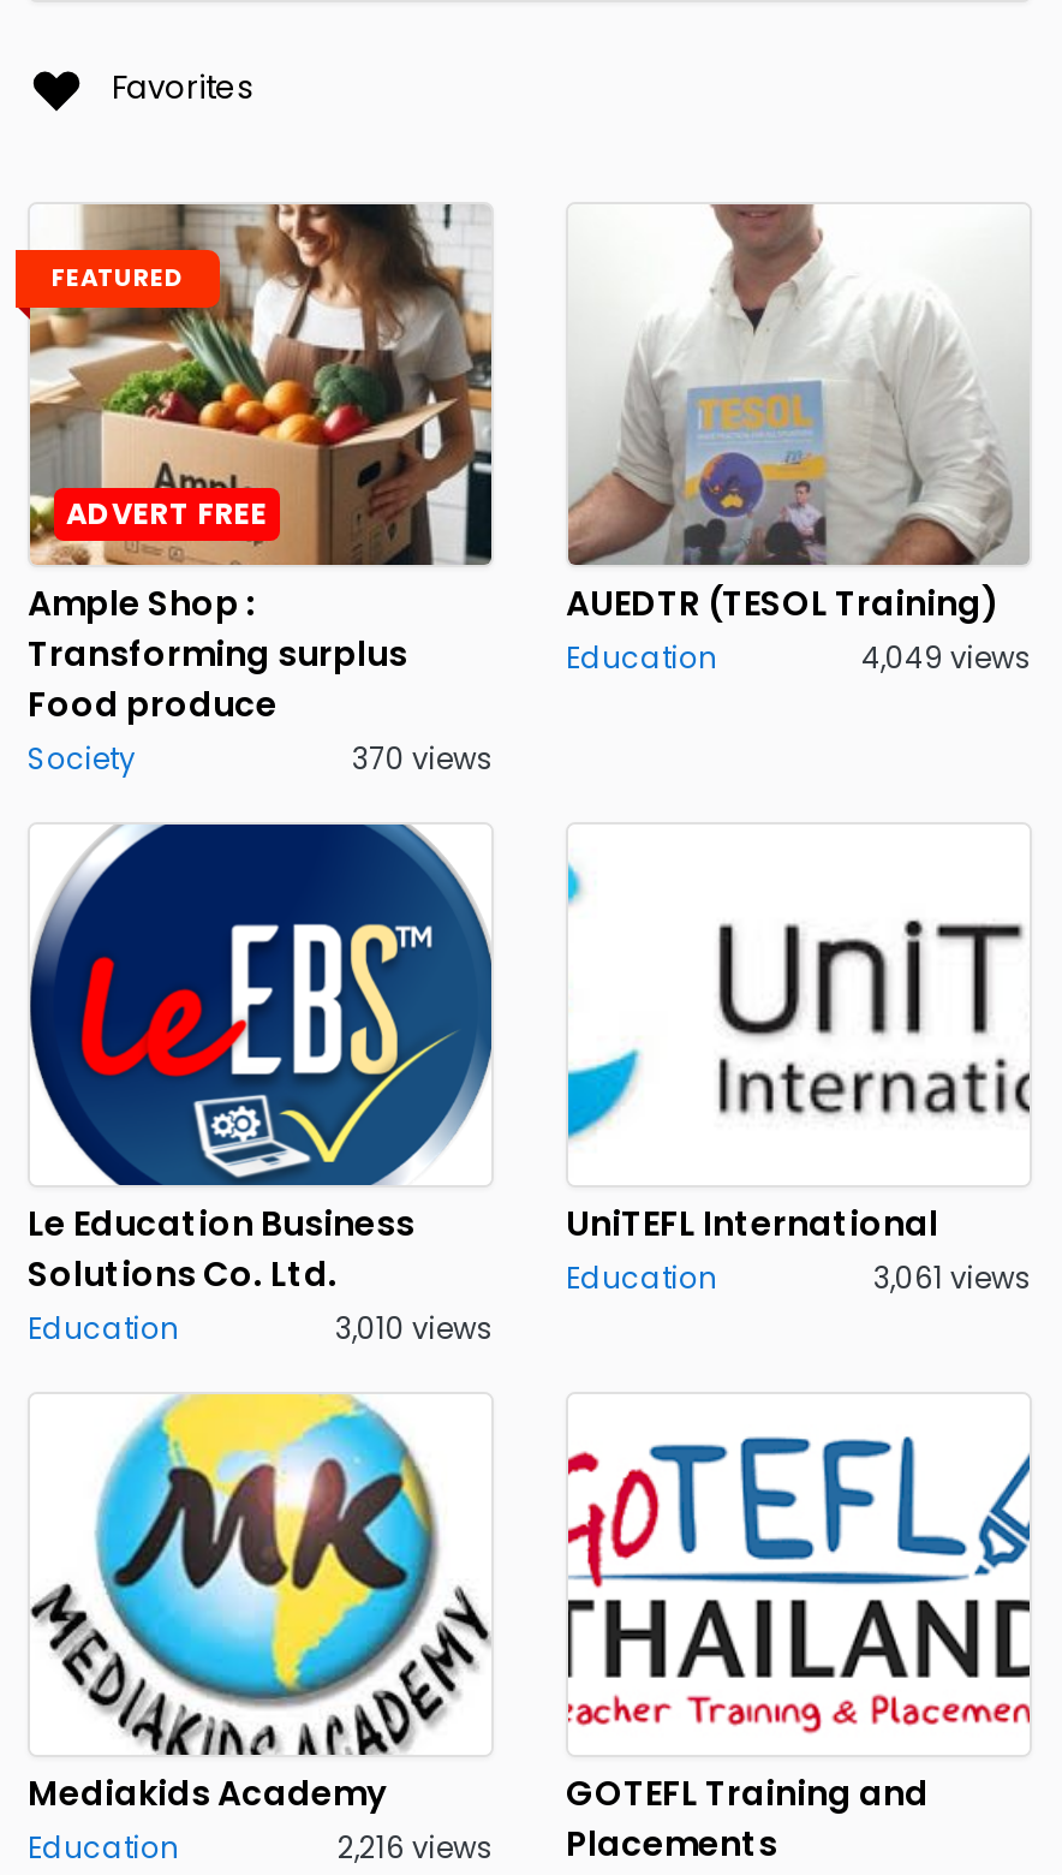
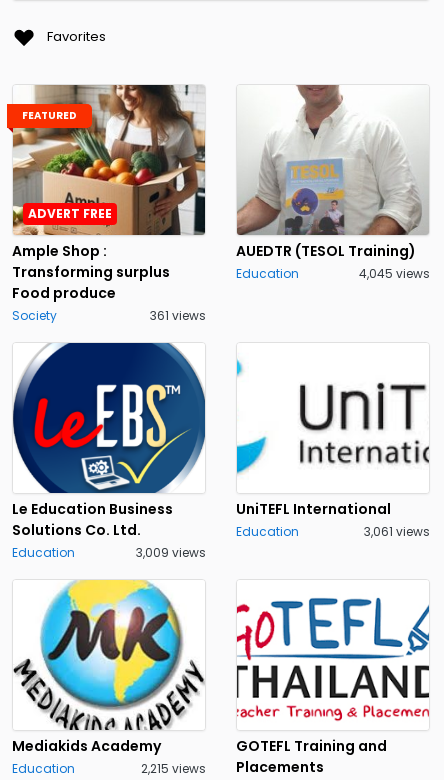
- 4,049 views
+ 4,045 views

- 370 views
+ 361 views

- 3,010 views
+ 3,009 views

- 2,216 views Placements
+ 2,215 views Placements
